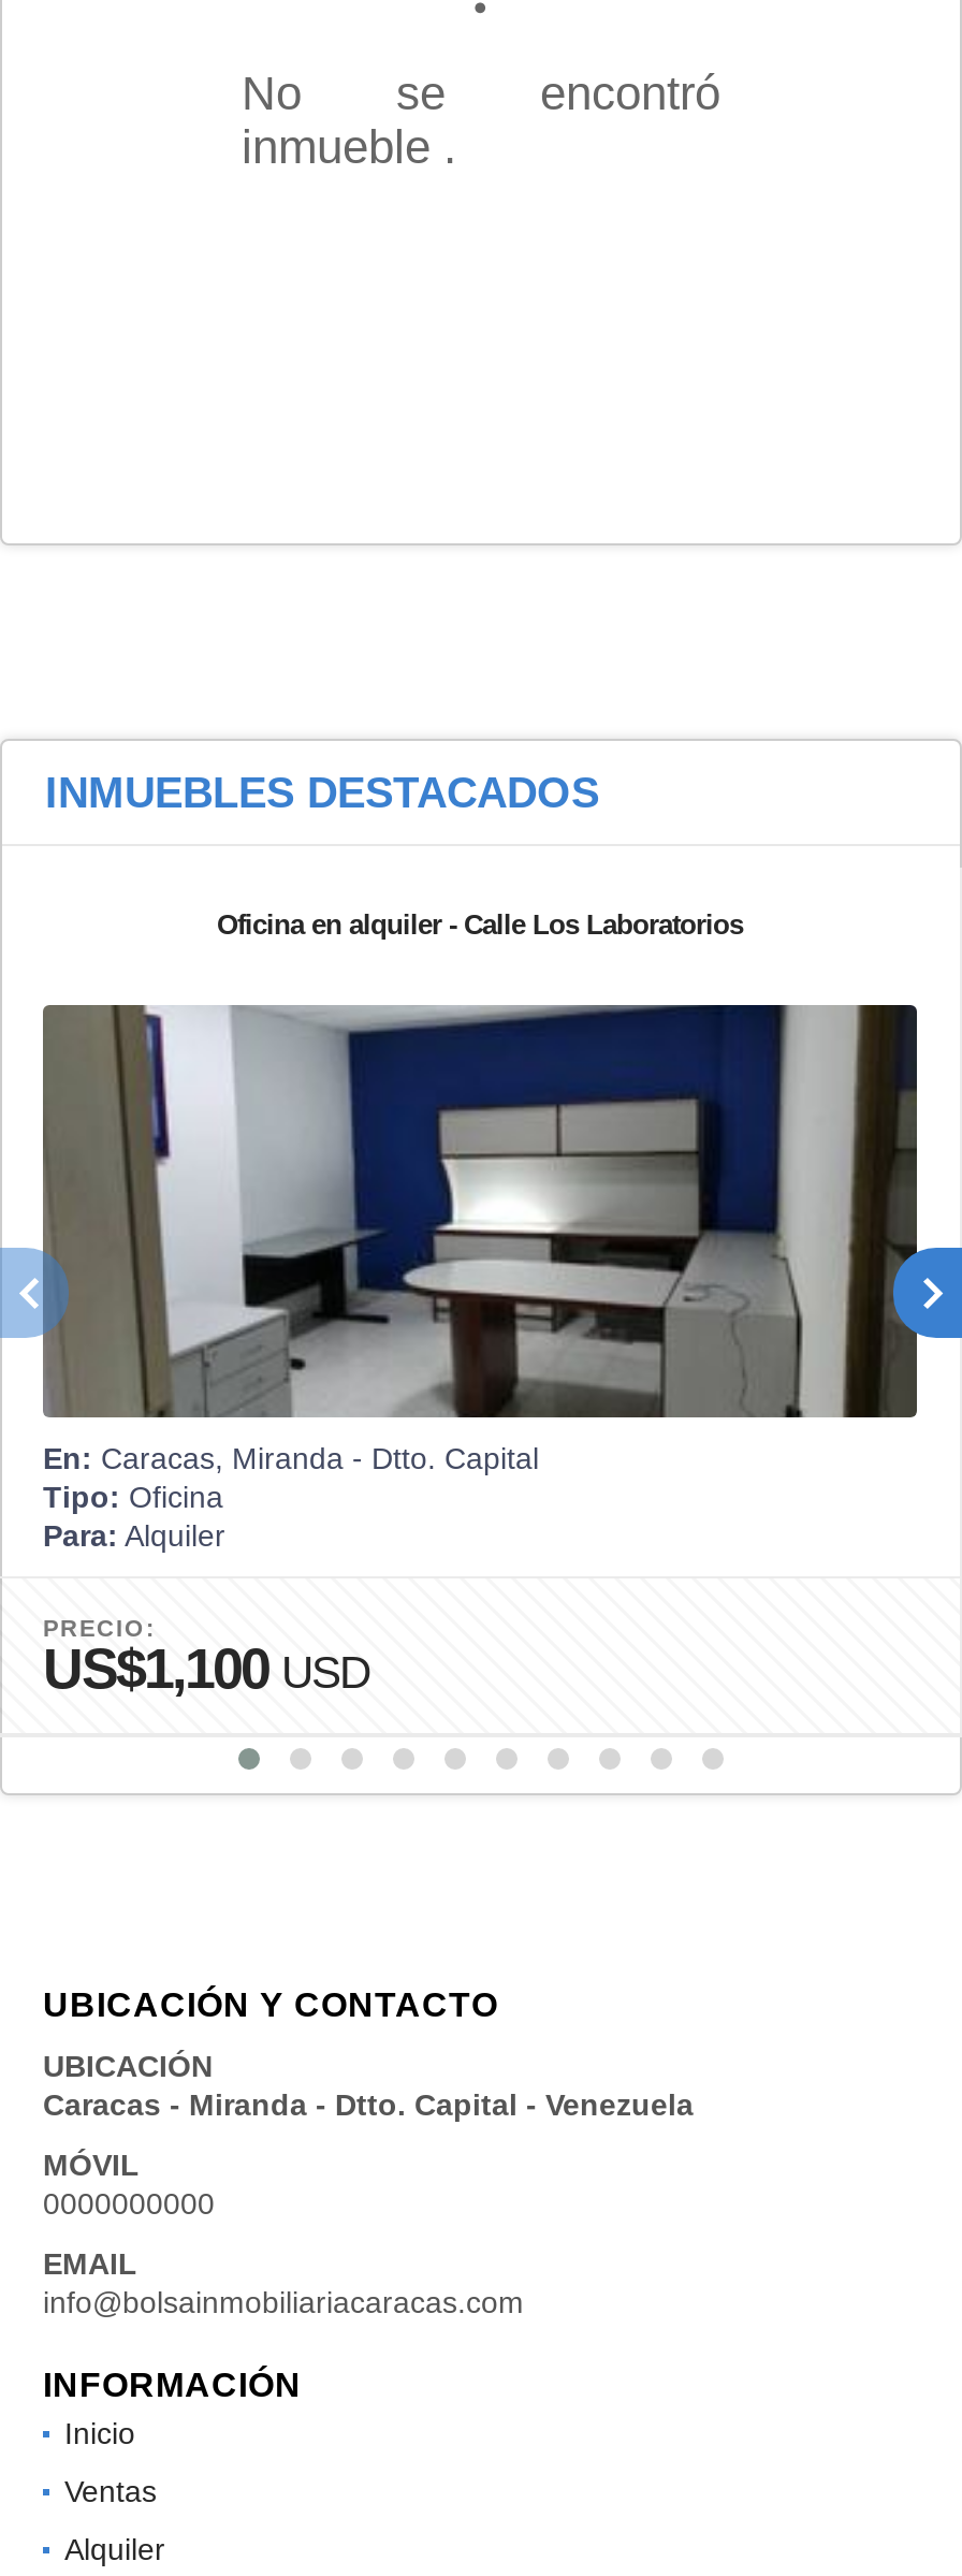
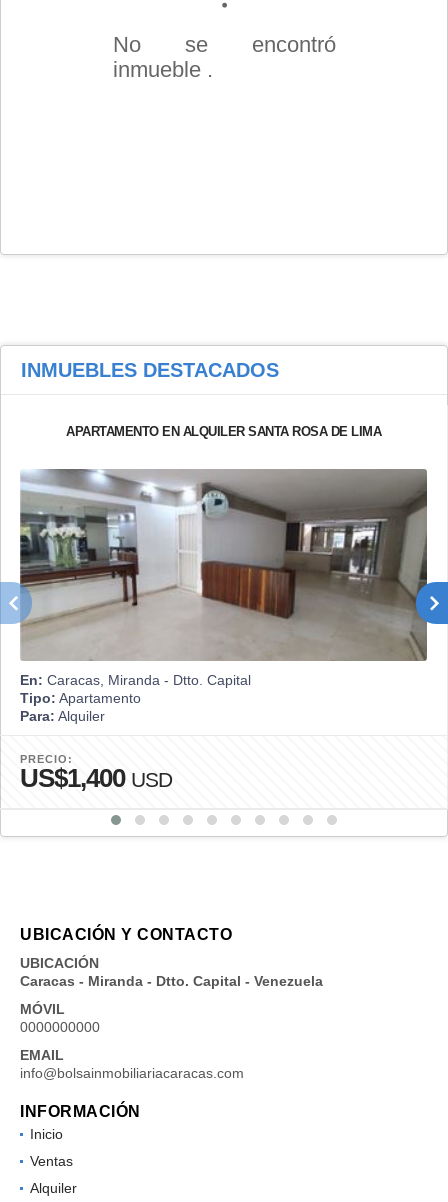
- Oficina en alquiler - Calle Los Laboratorios
+ APARTAMENTO EN ALQUILER SANTA ROSA DE LIMA

- [image]
- Tipo: Oficina
+ [image]
+ Tipo: Apartamento

- US$1,100 USD
+ US$1,400 USD
